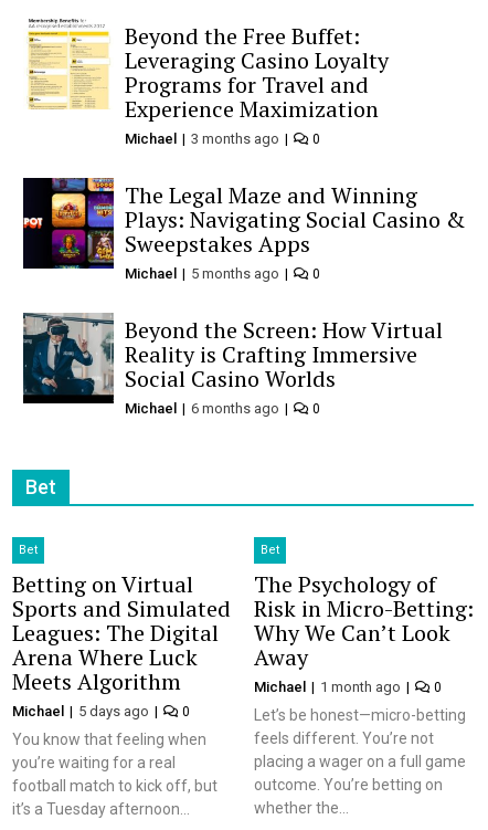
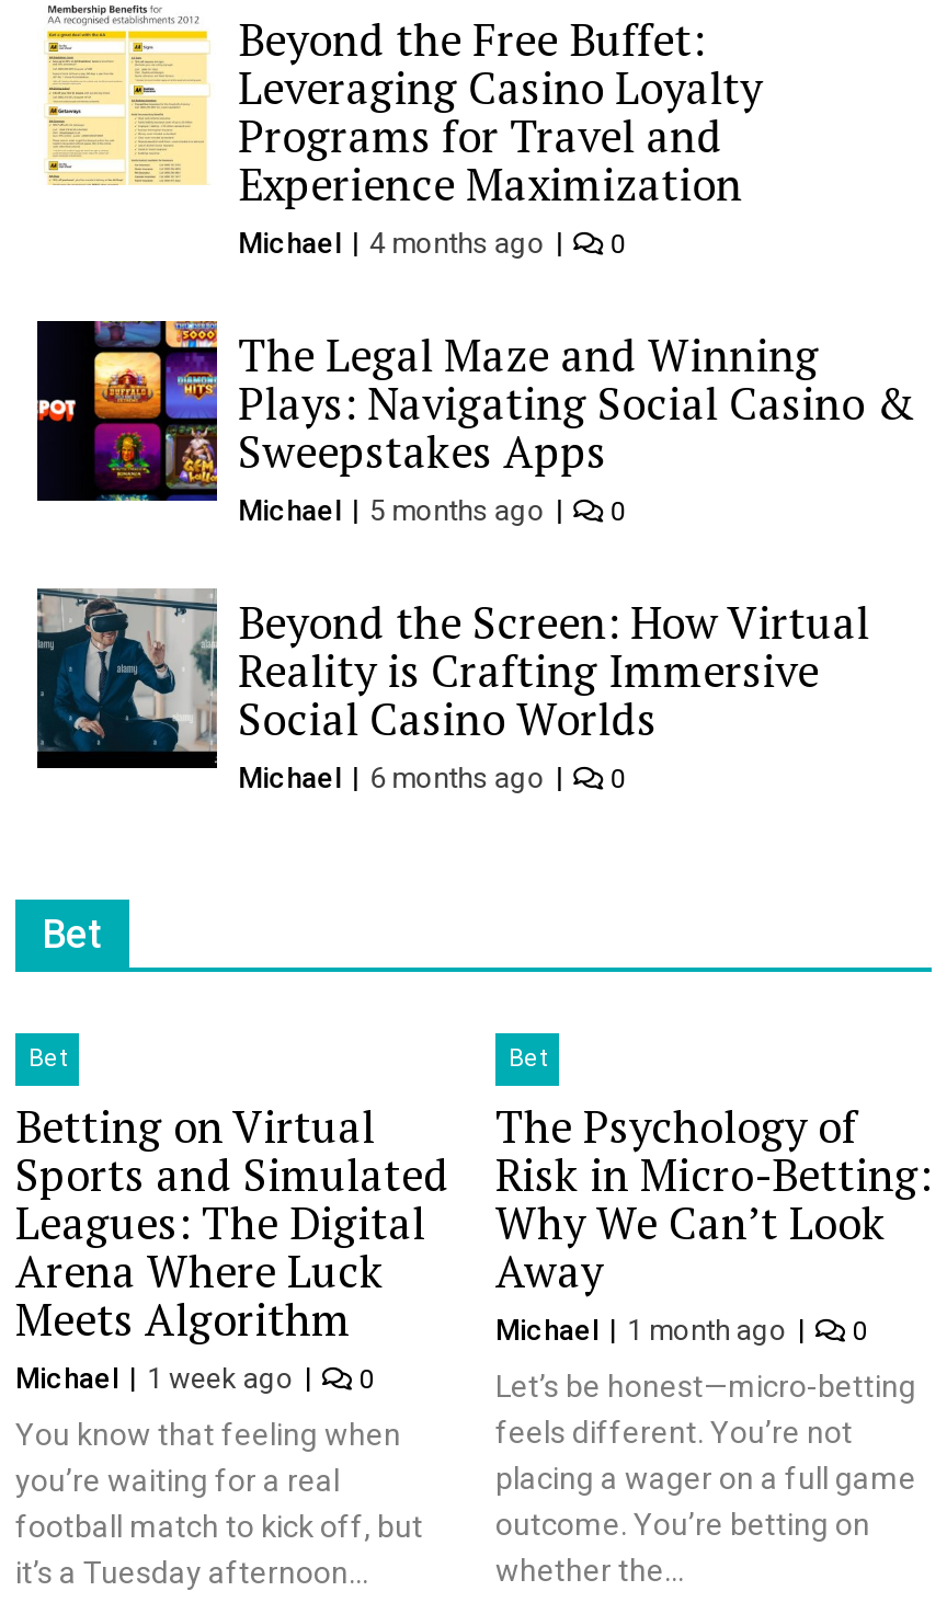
- Michael 3 months ago 0
+ Michael 4 months ago 0

- Michael 5 days ago 0
+ Michael 1 week ago 0
